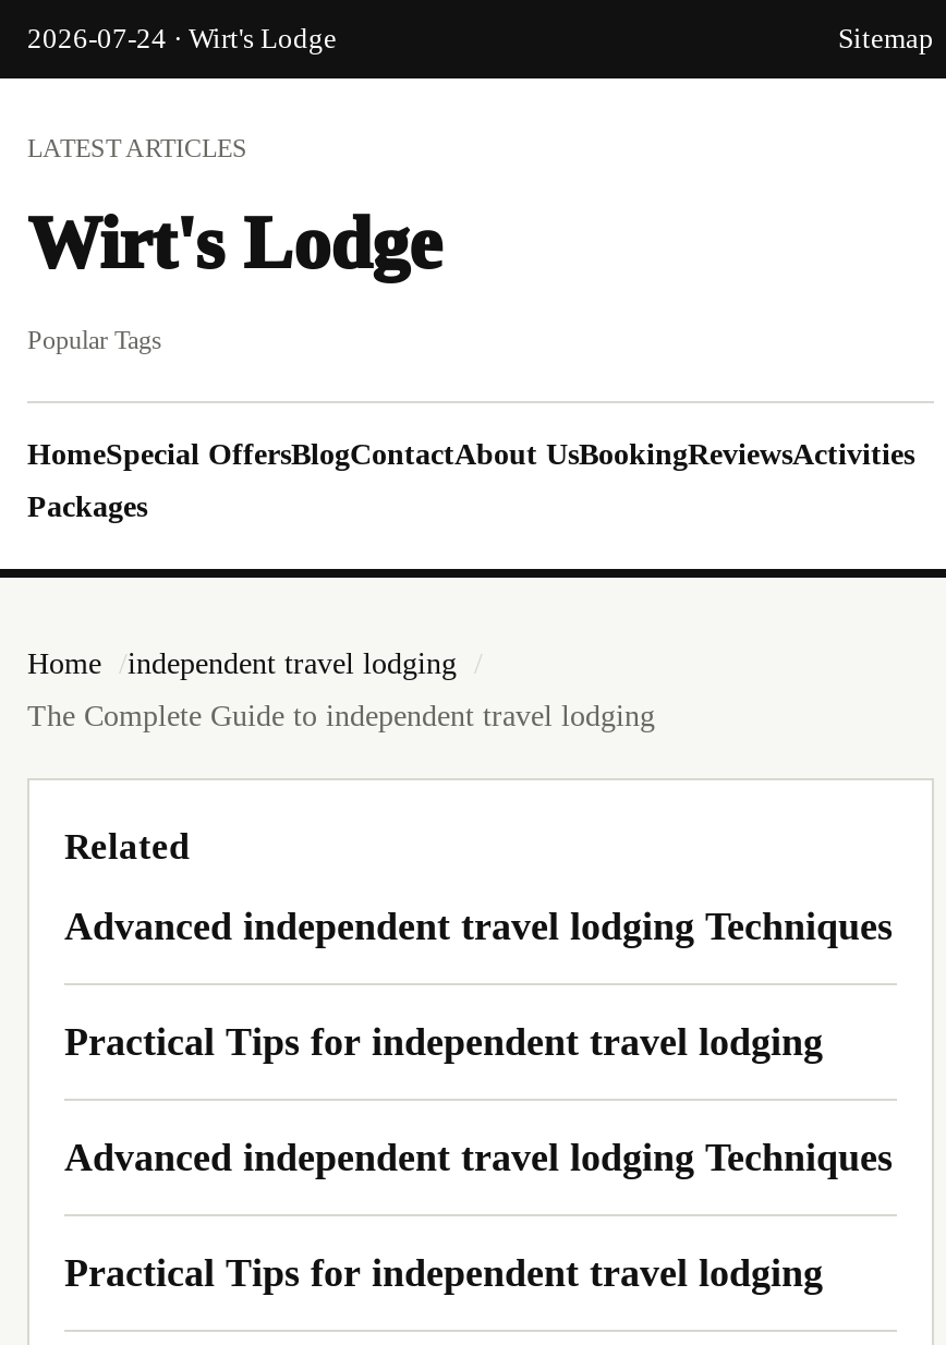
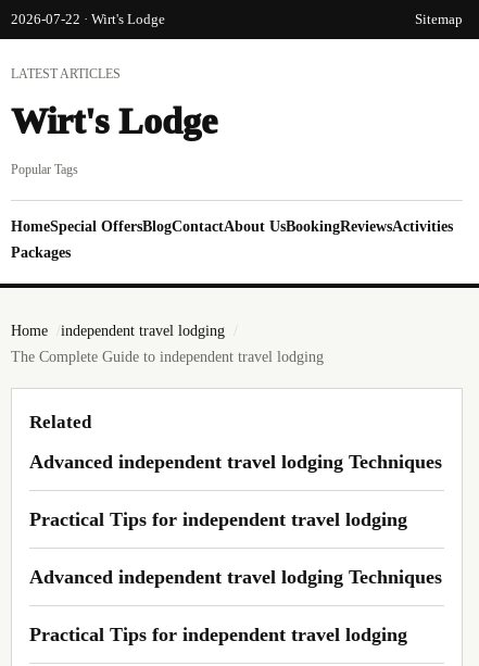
- 2026-07-24 · Wirt's Lodge
+ 2026-07-22 · Wirt's Lodge
